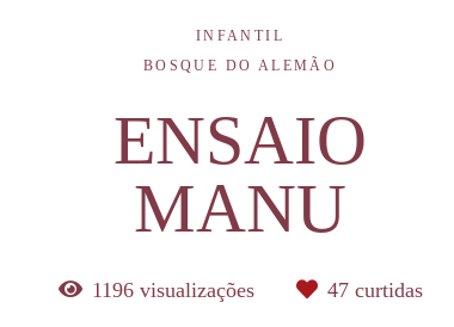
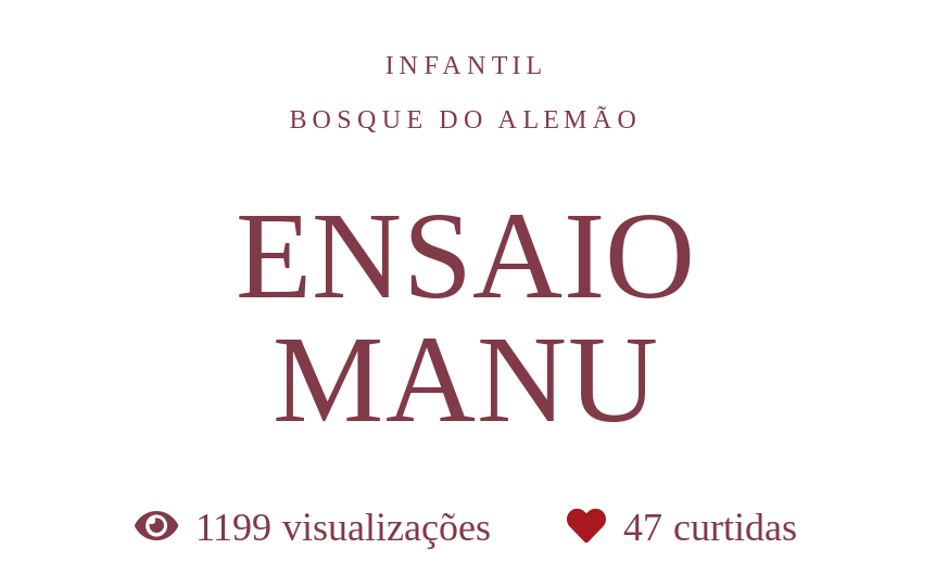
- 1196 visualizações
+ 1199 visualizações
